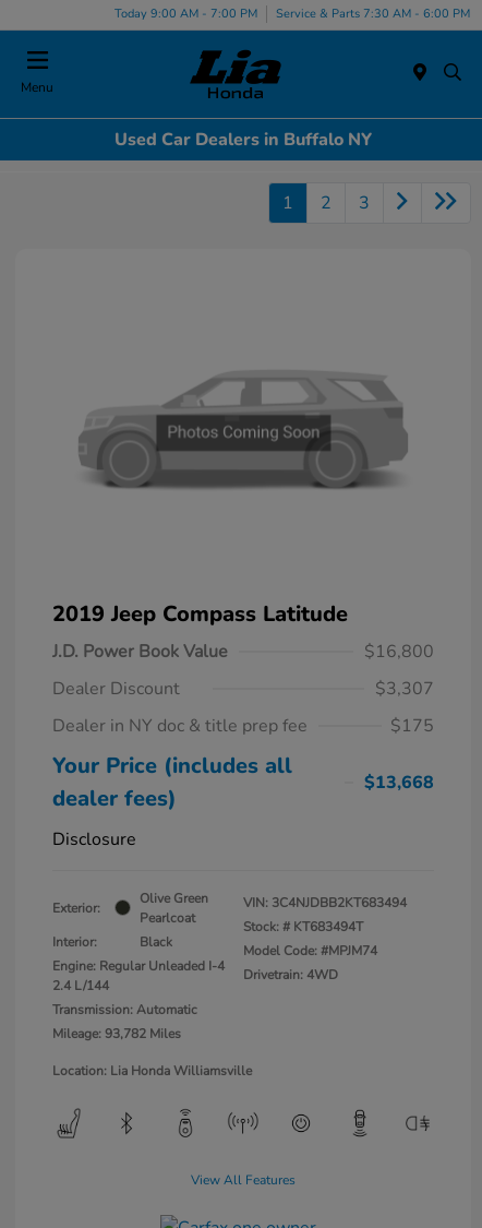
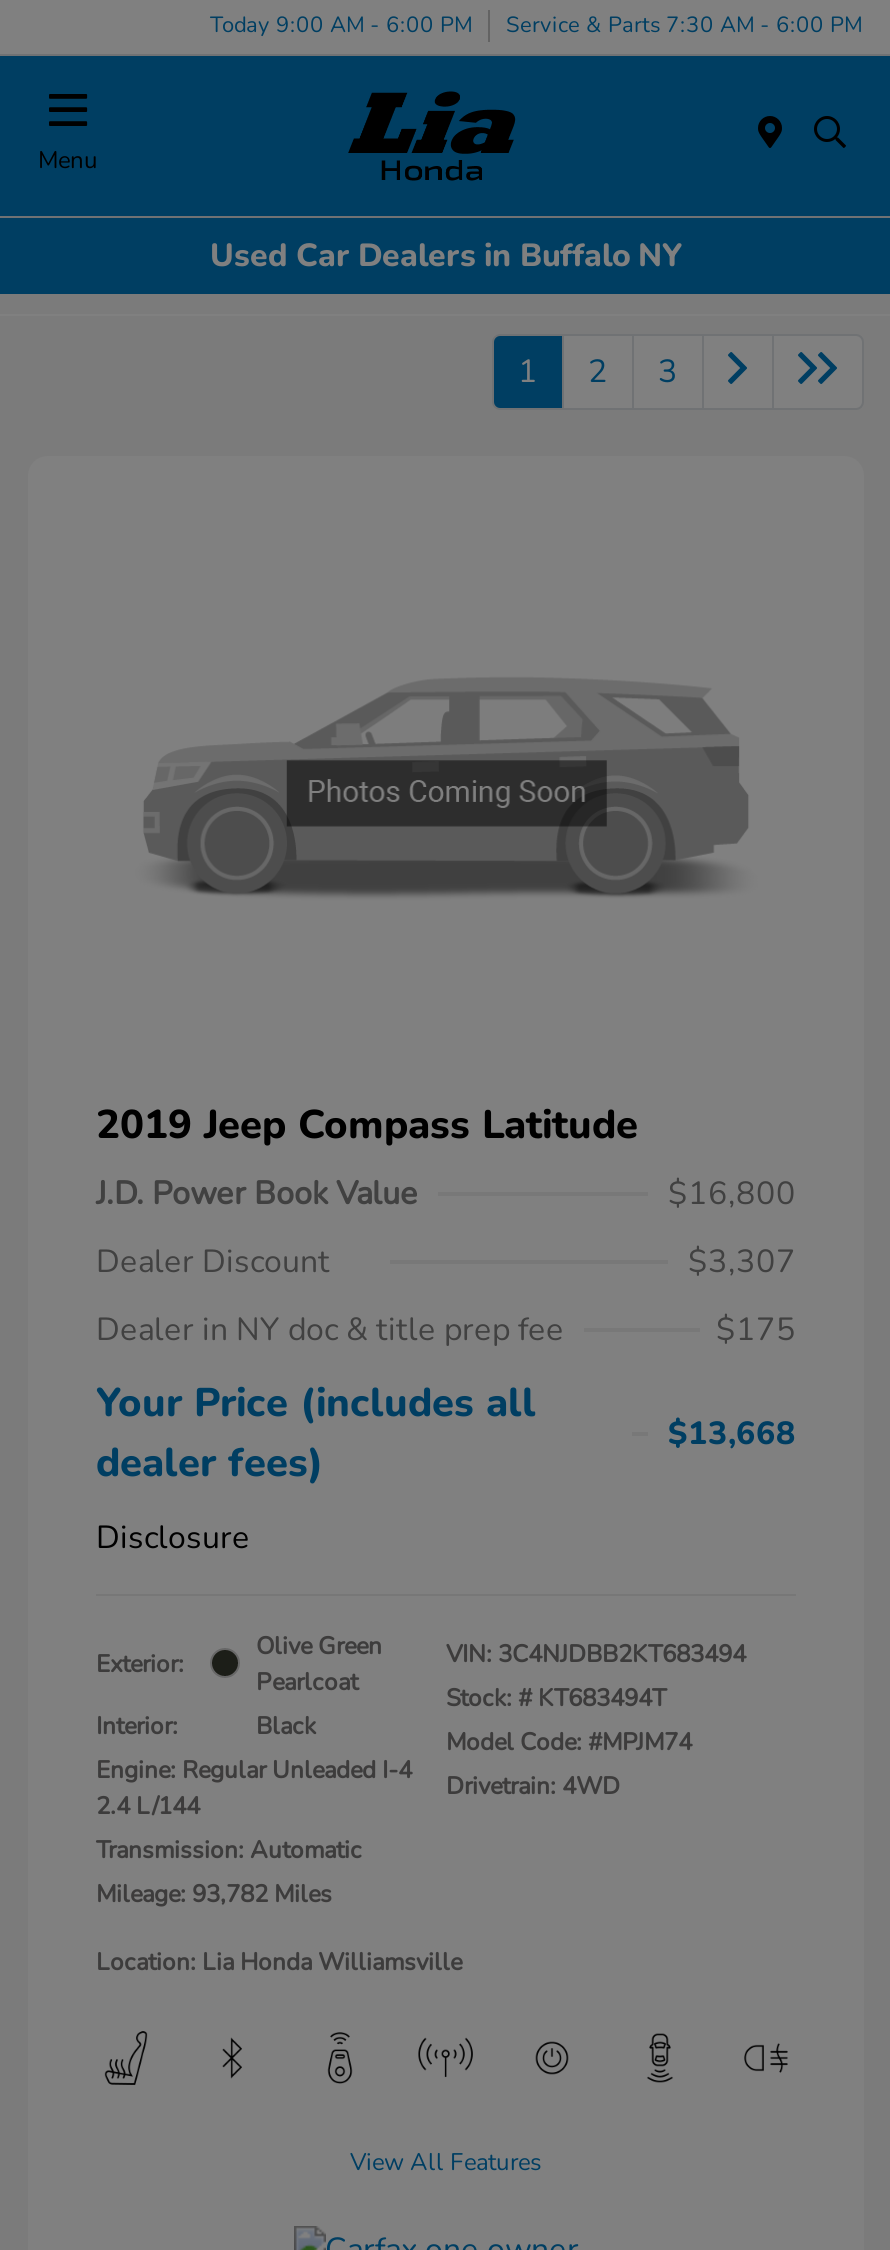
- Today 9:00 AM - 7:00 PM Service & Parts 7:30 AM - 6:00 PM
+ Today 9:00 AM - 6:00 PM Service & Parts 7:30 AM - 6:00 PM
